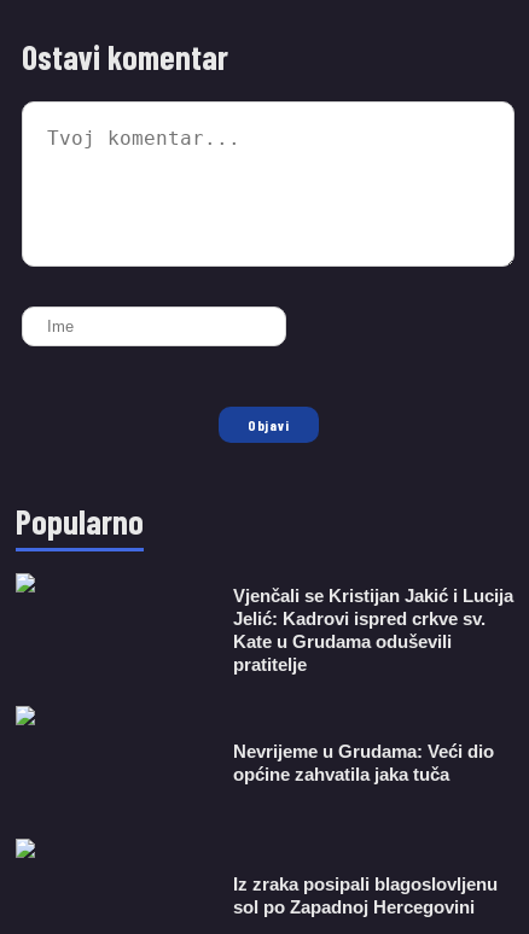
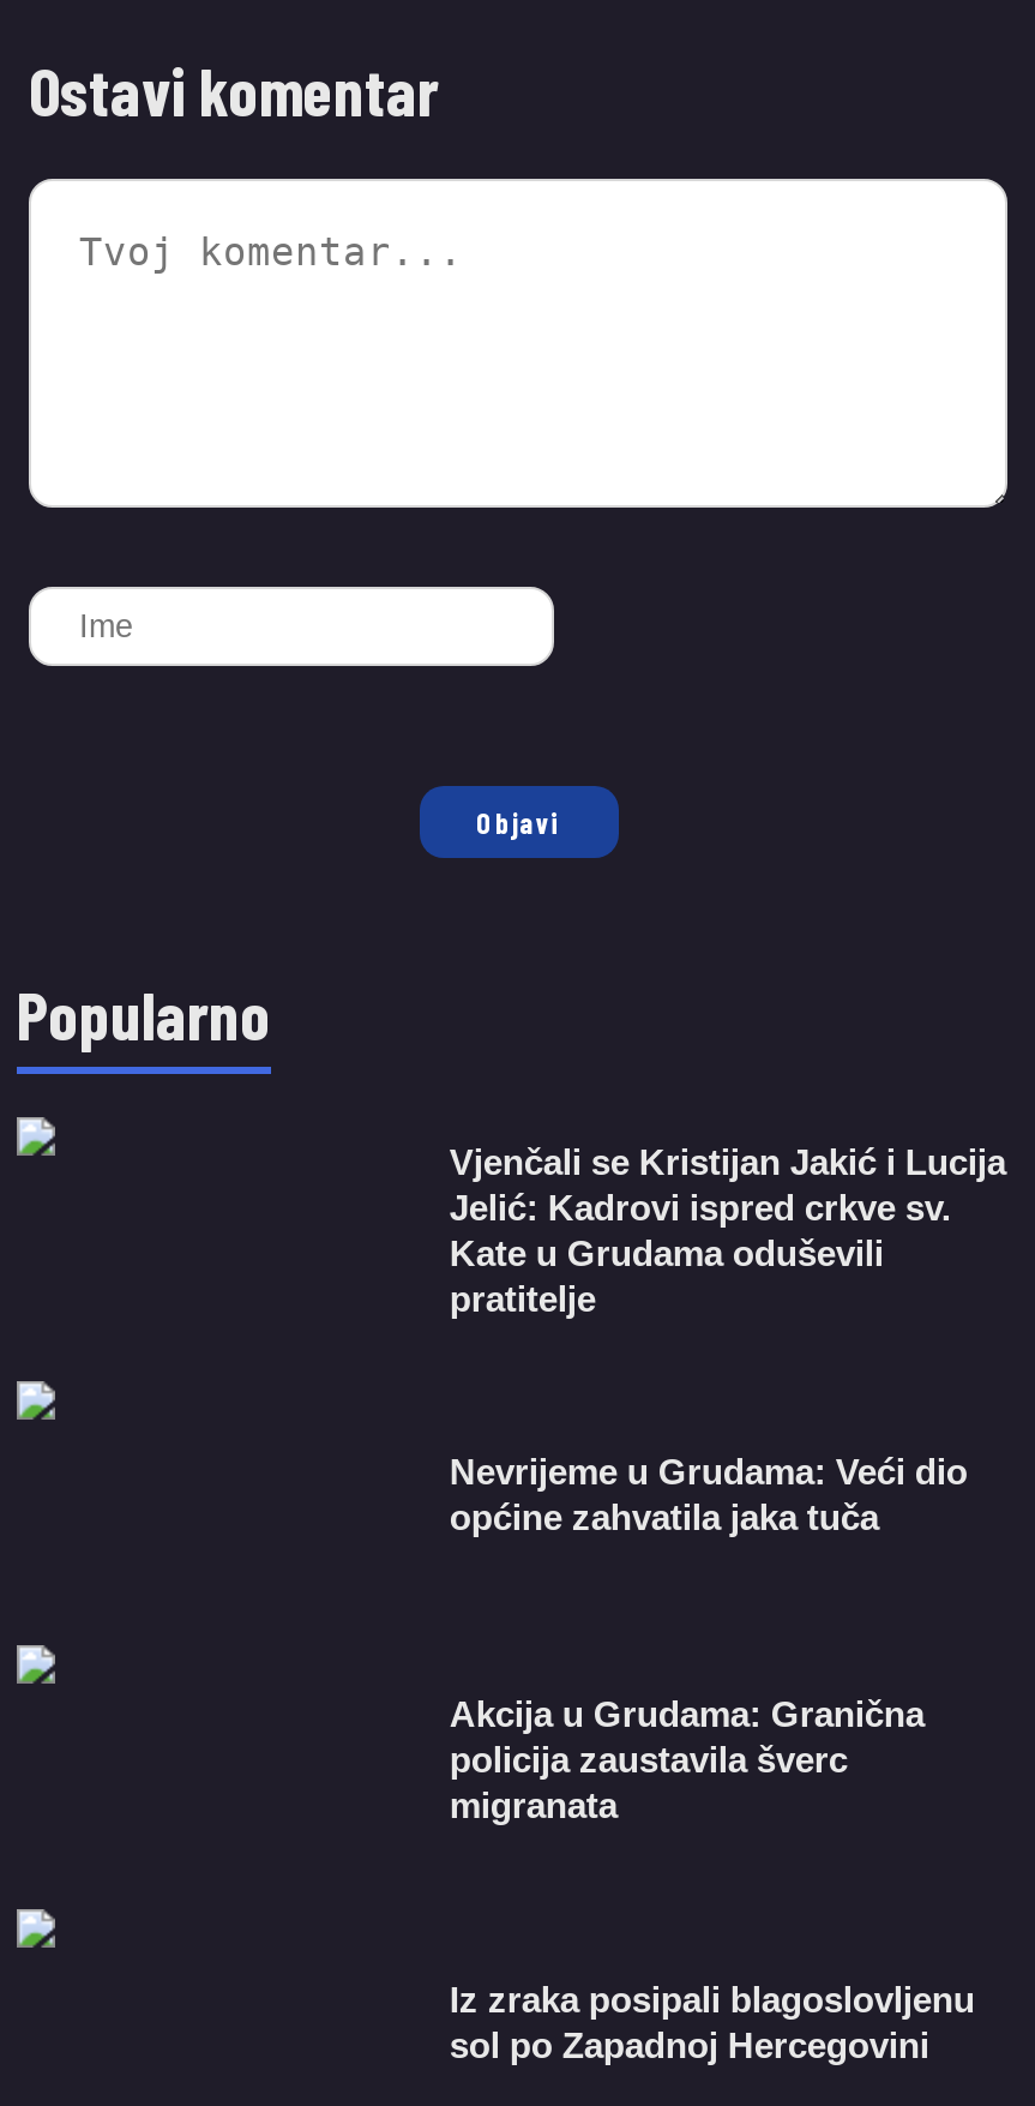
+ Akcija u Grudama: Granična
+ policija zaustavila šverc
+ migranata
